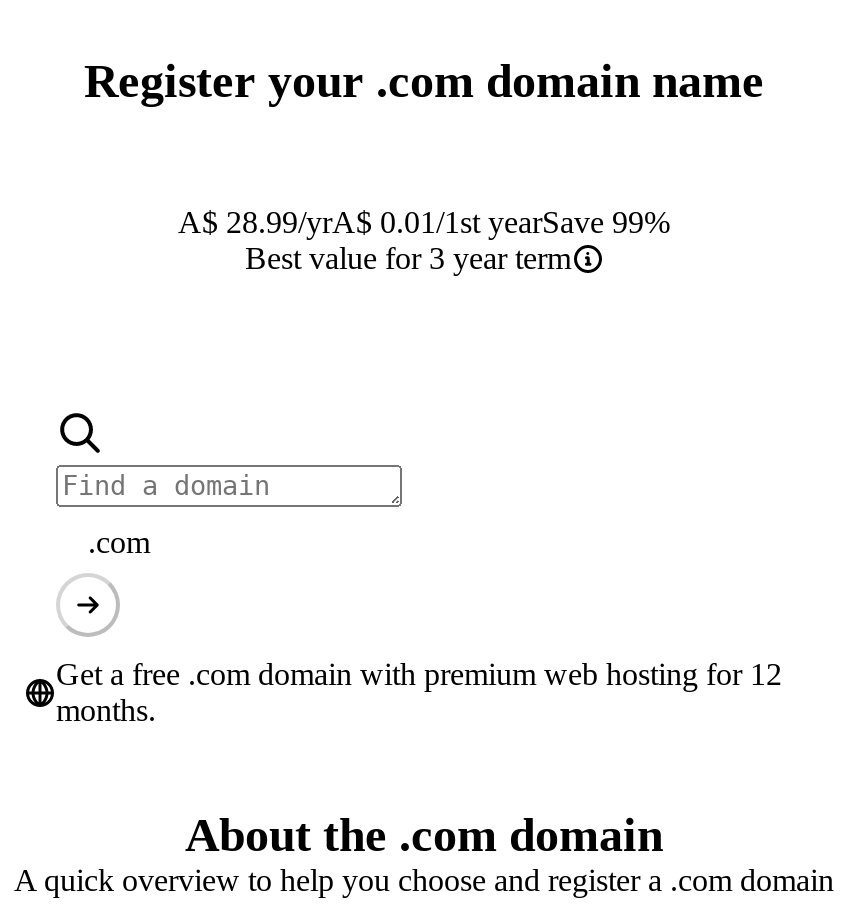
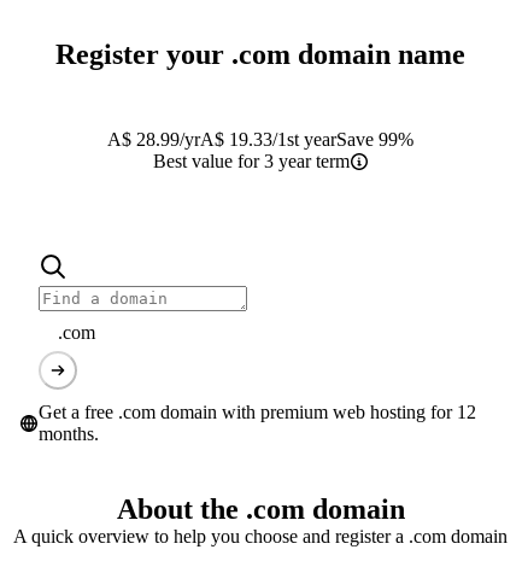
- A$ 28.99/yrA$ 0.01 /1st yearSave 99%
+ A$ 28.99/yrA$ 19.33 /1st yearSave 99%
